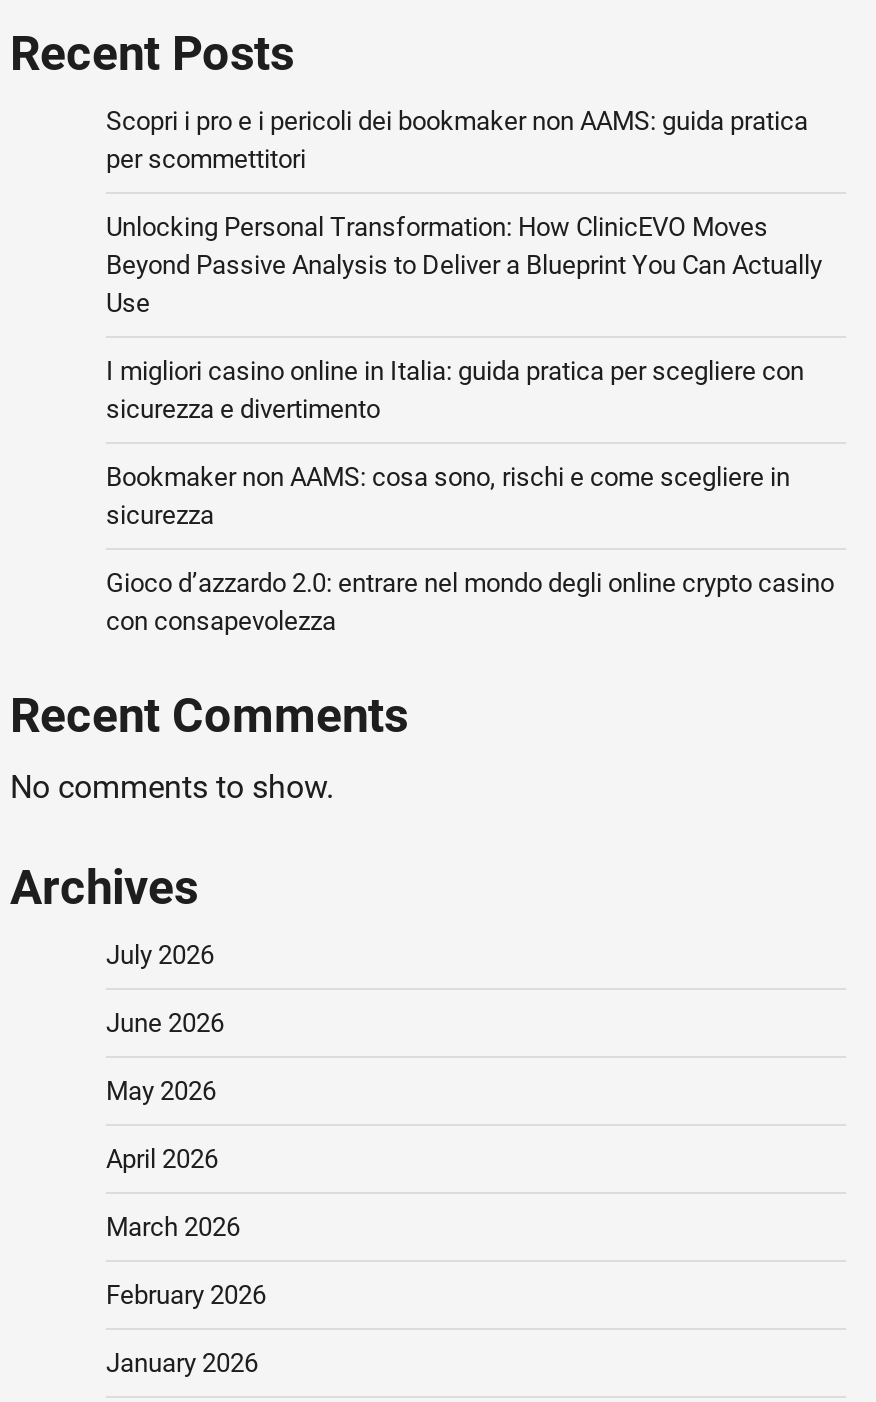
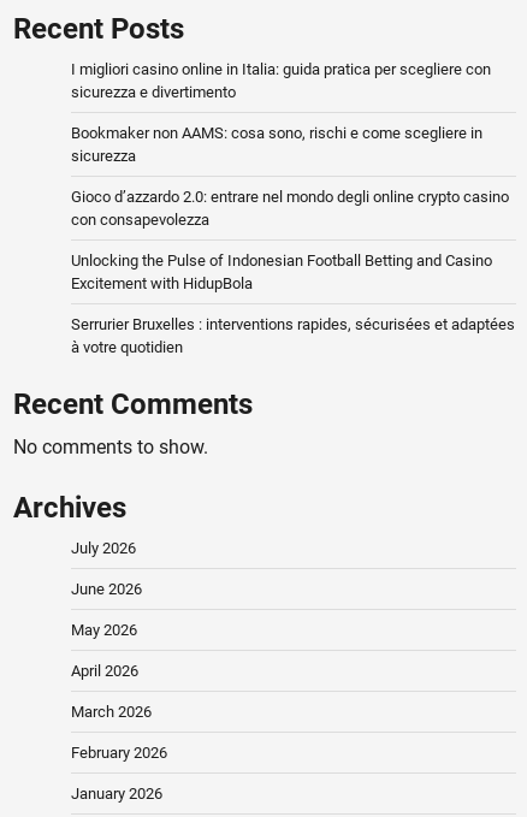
- Scopri i pro e i pericoli dei bookmaker non AAMS: guida pratica
- per scommettitori
- Unlocking Personal Transformation: How ClinicEVO Moves
- Beyond Passive Analysis to Deliver a Blueprint You Can Actually
- Use

moved up: I migliori casino online in Italia: guida pratica per scegliere con | sicurezza e divertimento | Bookmaker non AAMS: cosa sono, rischi e come scegliere in | sicurezza | Gioco d’azzardo 2.0: entrare nel mondo degli online crypto casino | con consapevolezza

+ Unlocking the Pulse of Indonesian Football Betting and Casino
+ Excitement with HidupBola
+ Serrurier Bruxelles : interventions rapides, sécurisées et adaptées
+ à votre quotidien
